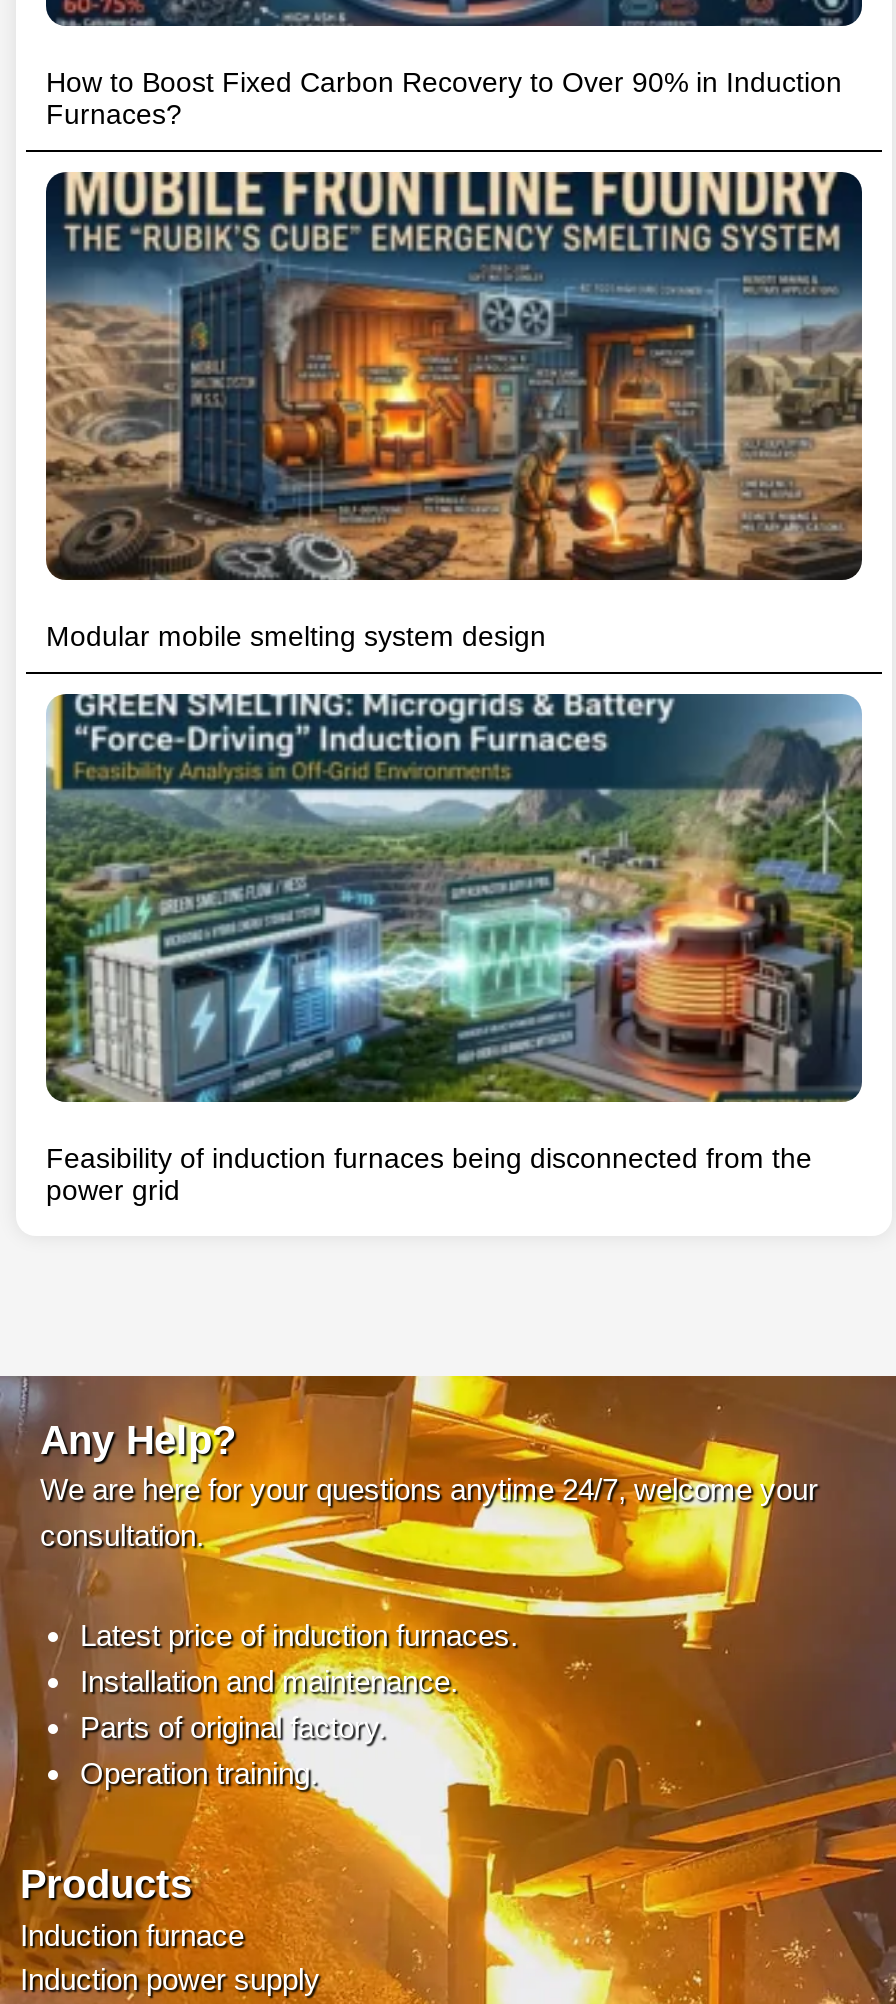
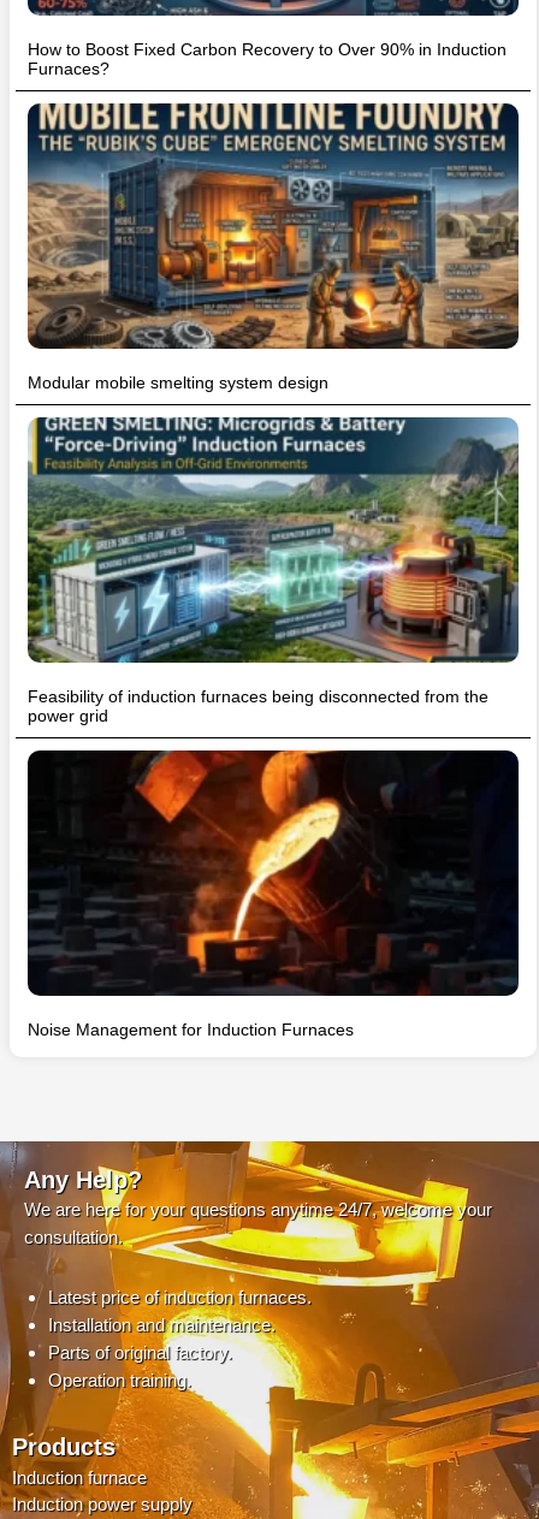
+ [image]
+ Noise Management for Induction Furnaces
